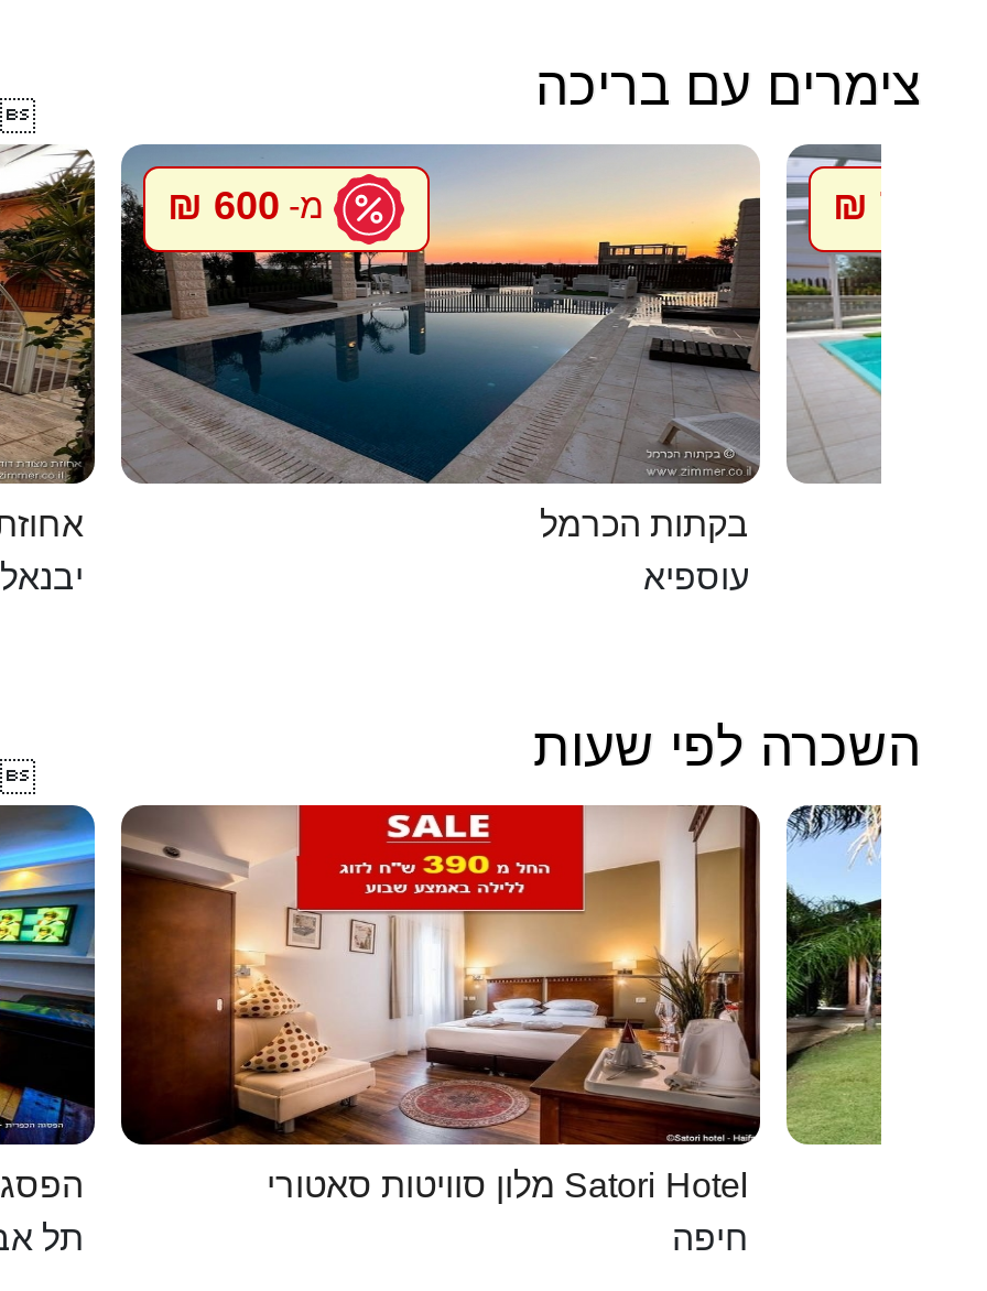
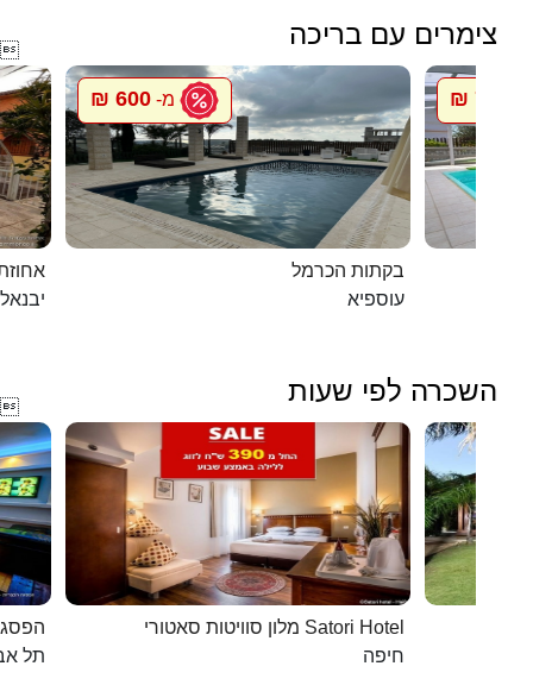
- [image]
+ [image]
